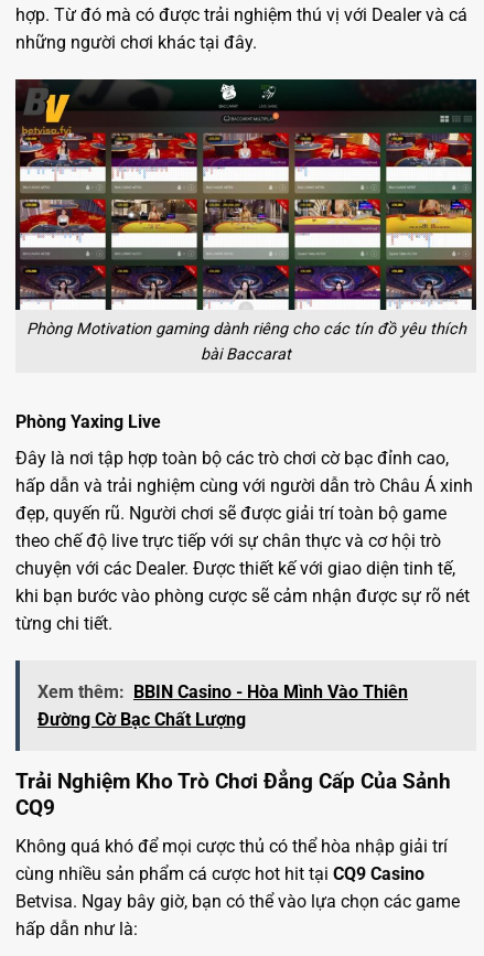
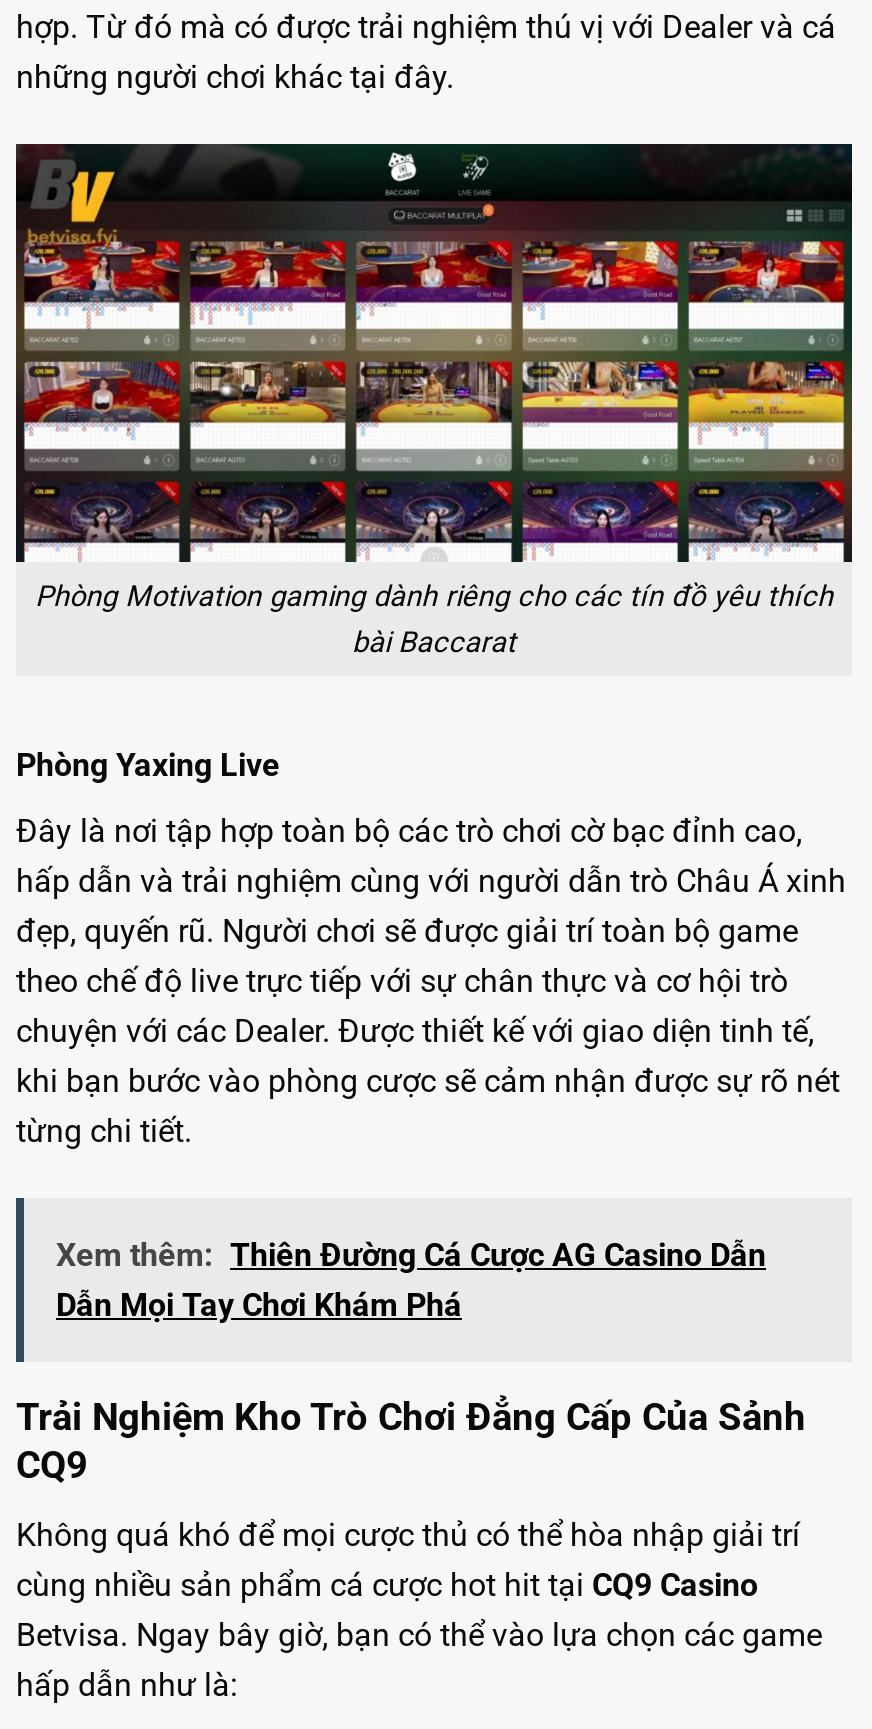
- Xem thêm: BBIN Casino - Hòa Mình Vào Thiên
- Đường Cờ Bạc Chất Lượng
+ Xem thêm: Thiên Đường Cá Cược AG Casino Dẫn
+ Dẫn Mọi Tay Chơi Khám Phá
